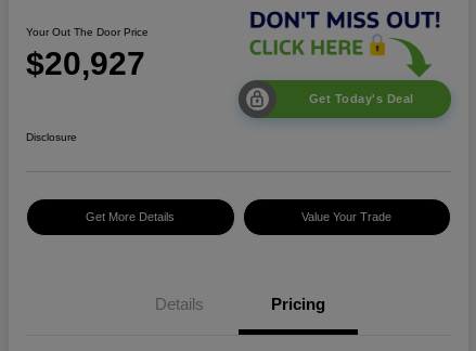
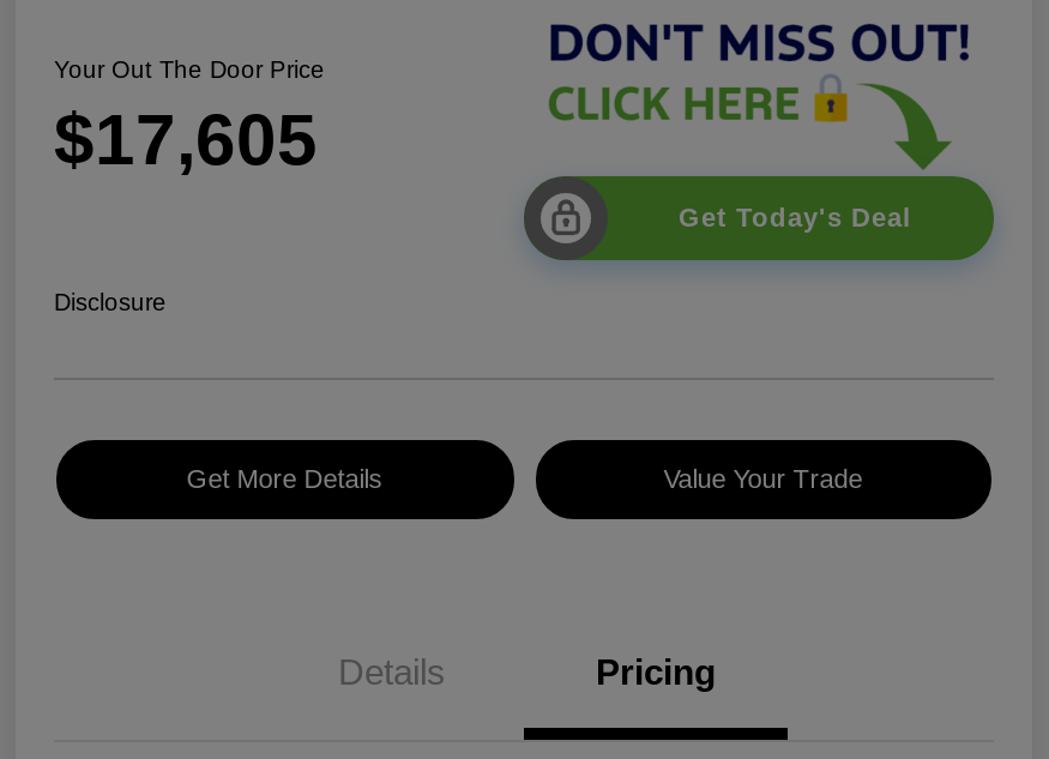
- $20,927
+ $17,605
